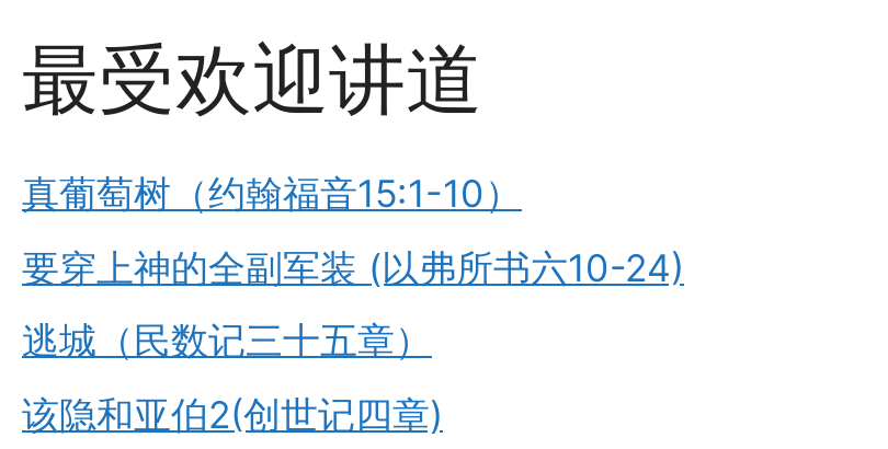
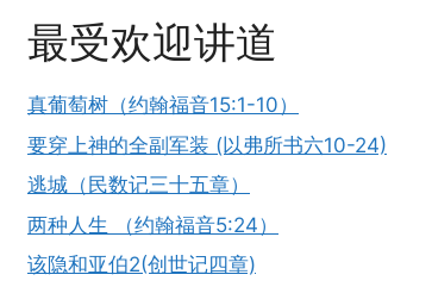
+ 两种人生 （约翰福音5:24）
